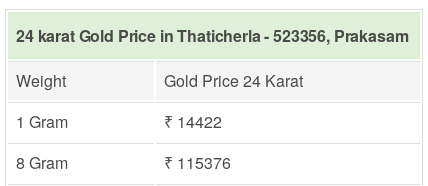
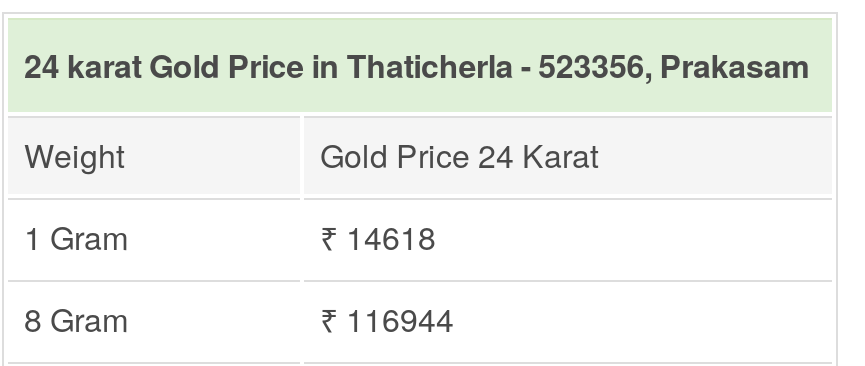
- ₹ 14422
+ ₹ 14618

- ₹ 115376
+ ₹ 116944
